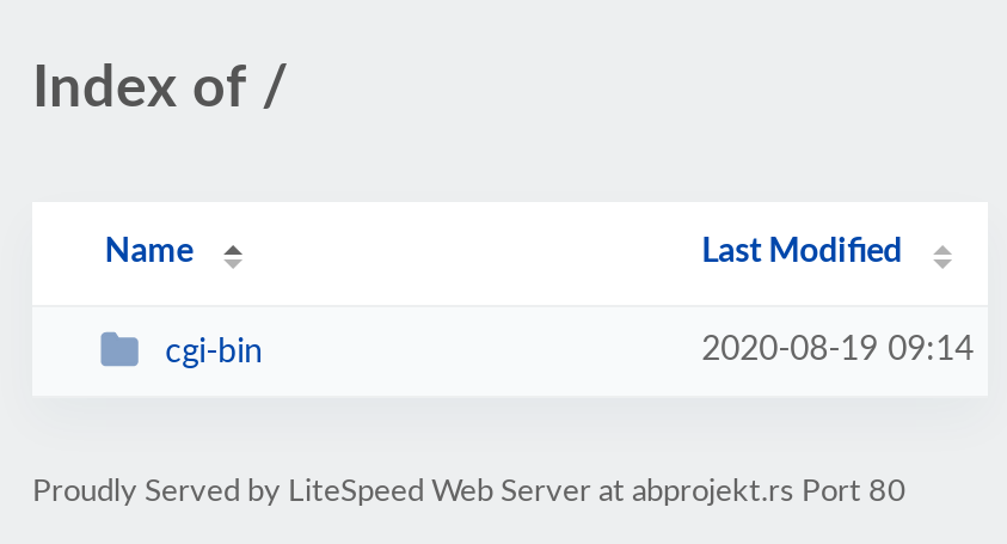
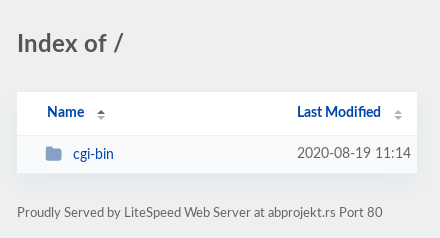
- 2020-08-19 09:14
+ 2020-08-19 11:14
